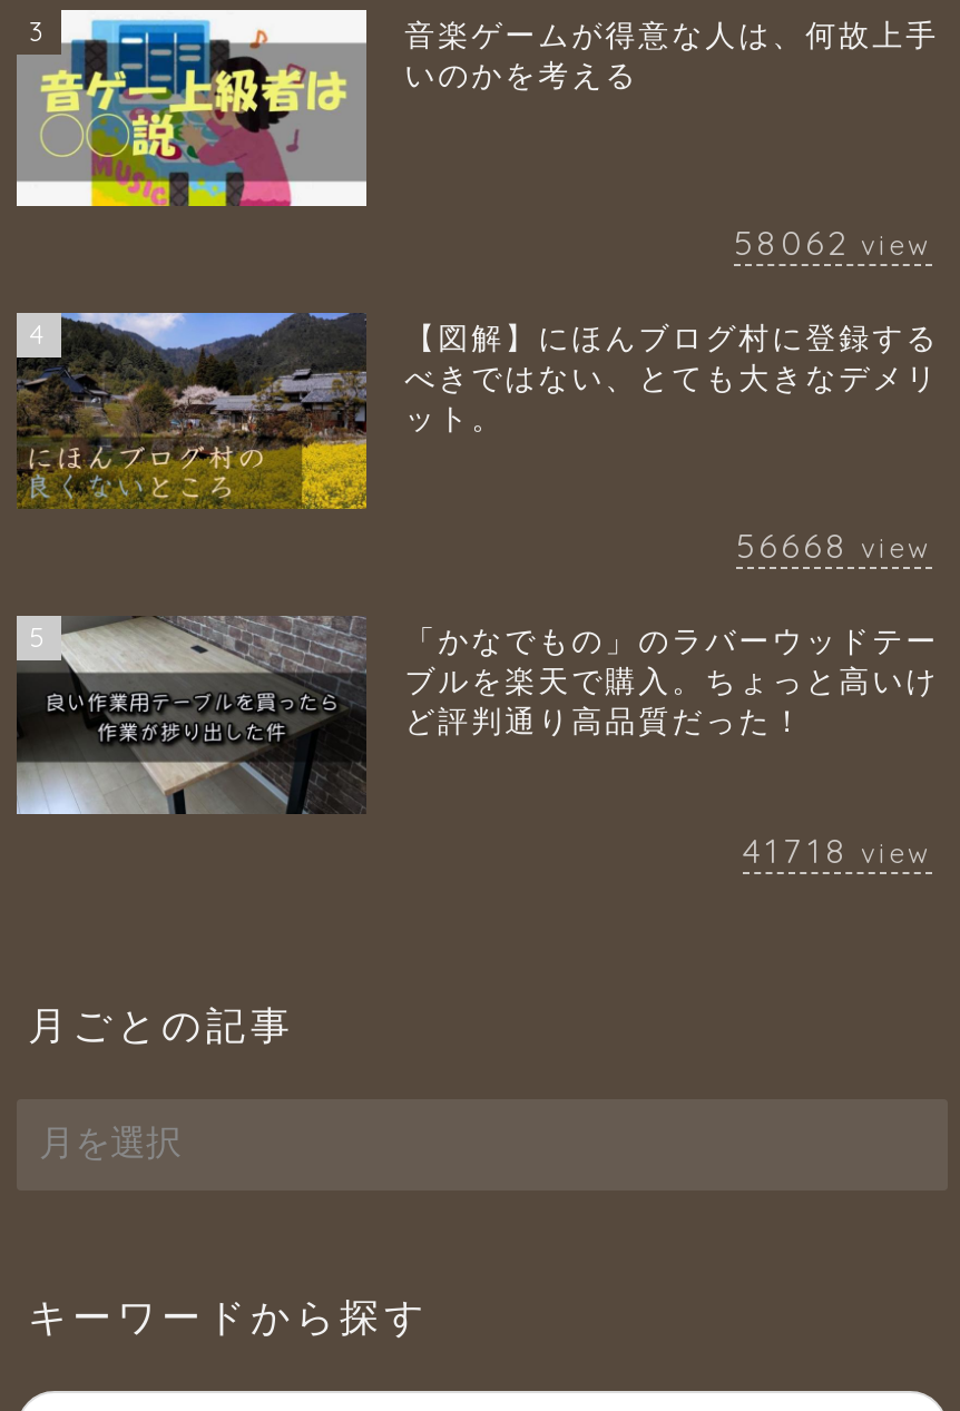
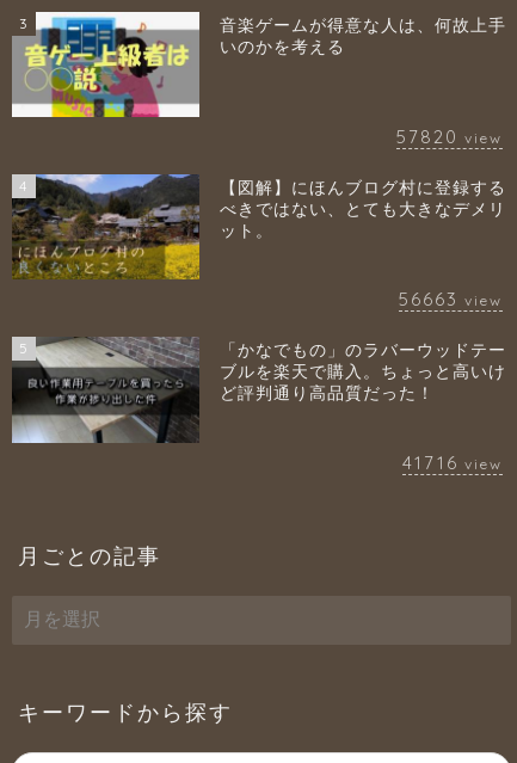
- 58062 view
+ 57820 view

- 56668 view
+ 56663 view

- 41718 view
+ 41716 view
